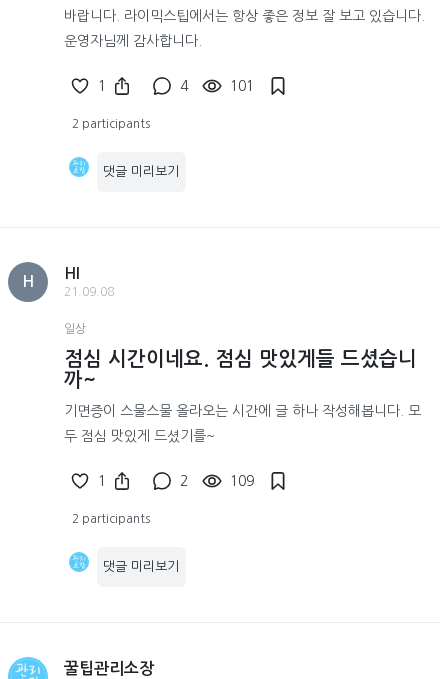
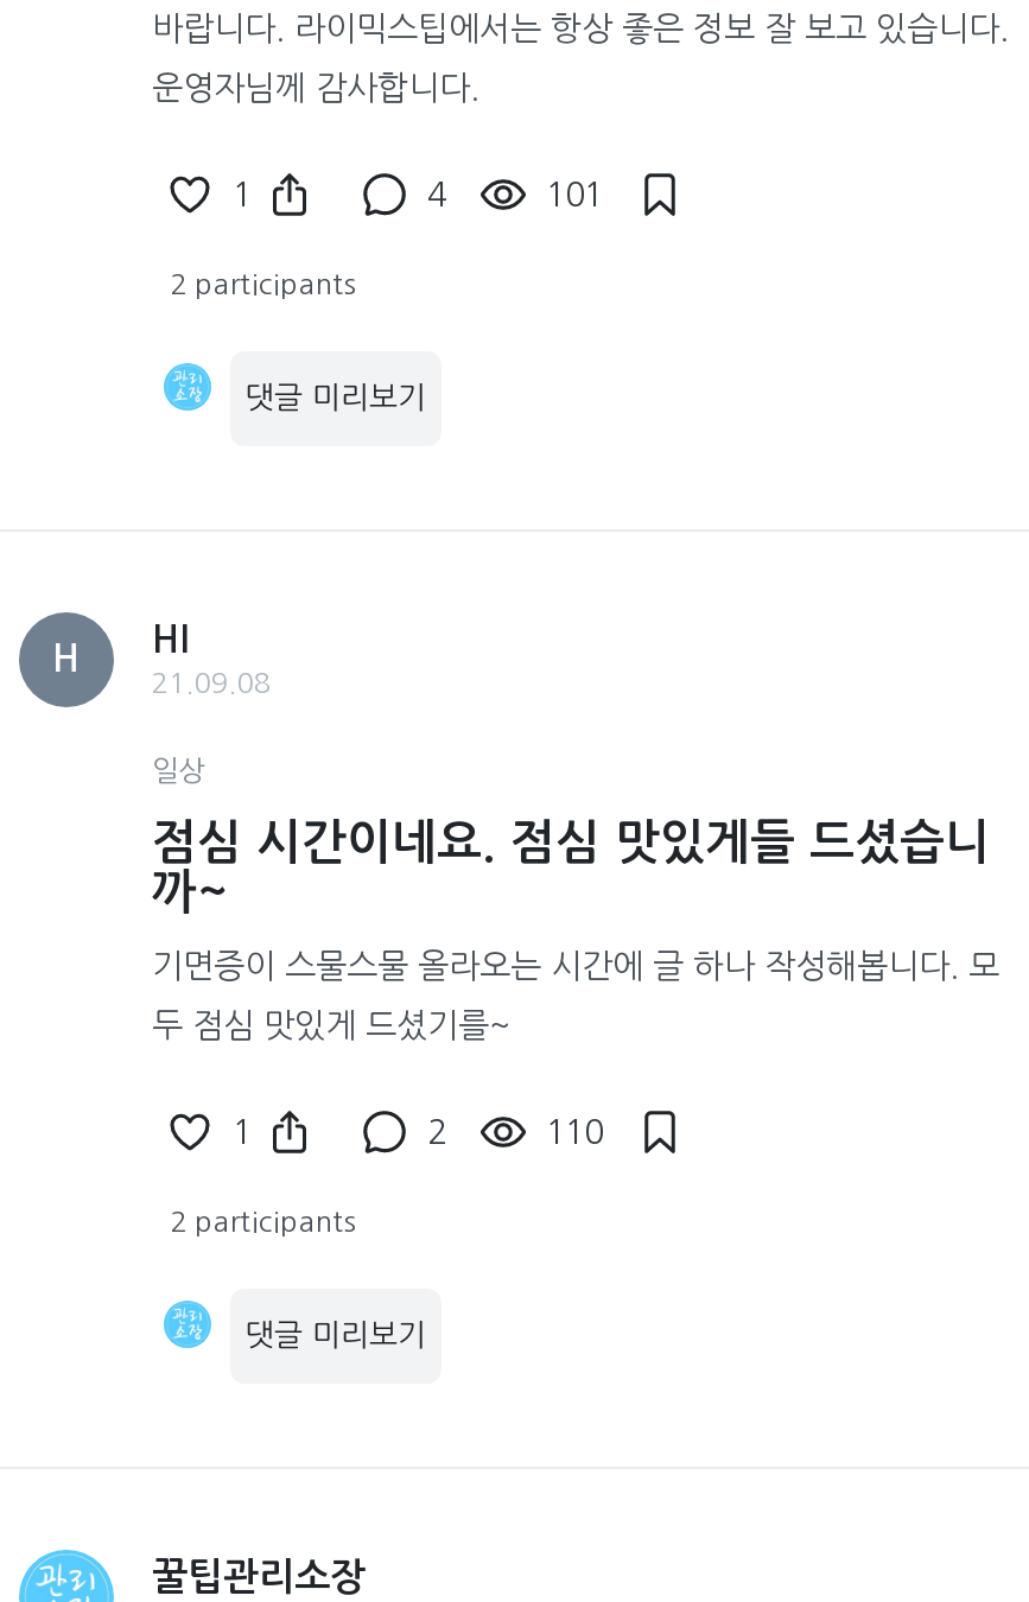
- 109
+ 110
